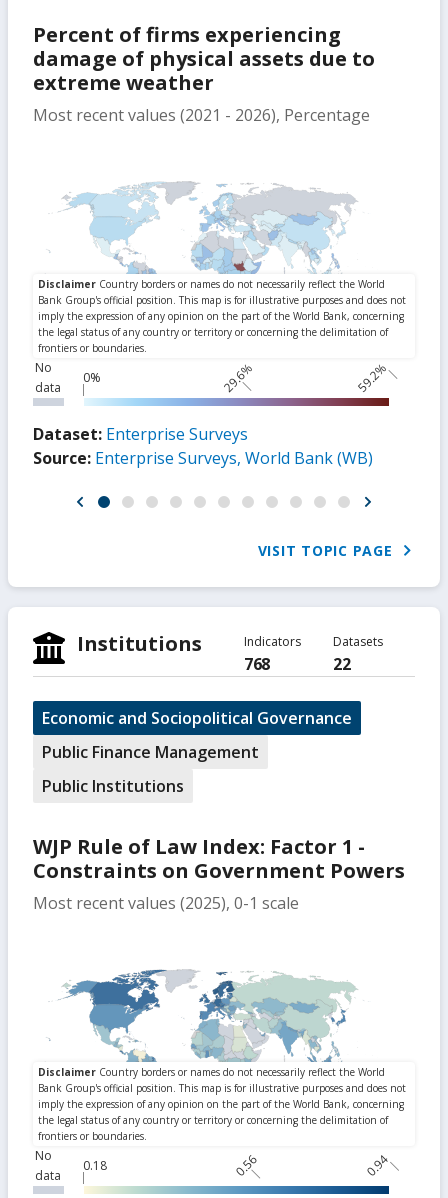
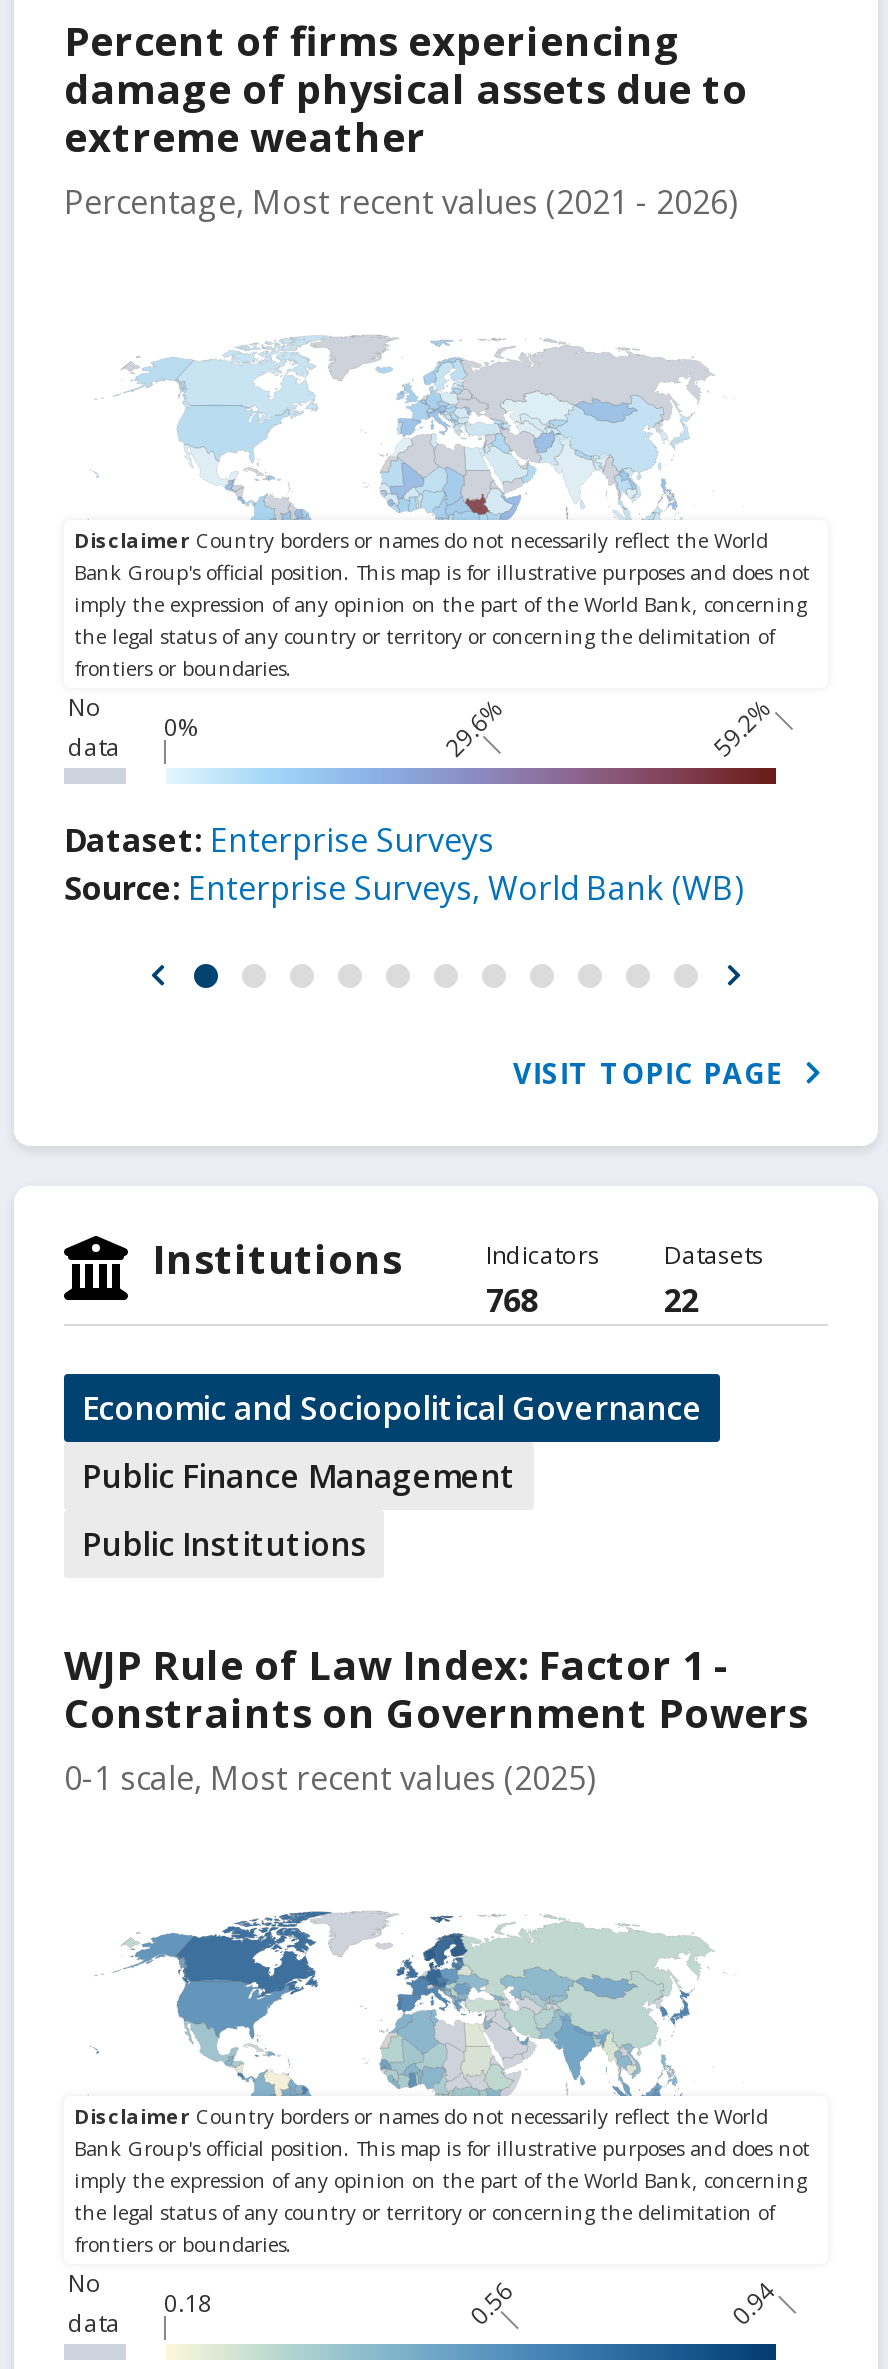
- Most recent values (2021 - 2026), Percentage
+ Percentage, Most recent values (2021 - 2026)

- Most recent values (2025), 0-1 scale
+ 0-1 scale, Most recent values (2025)
